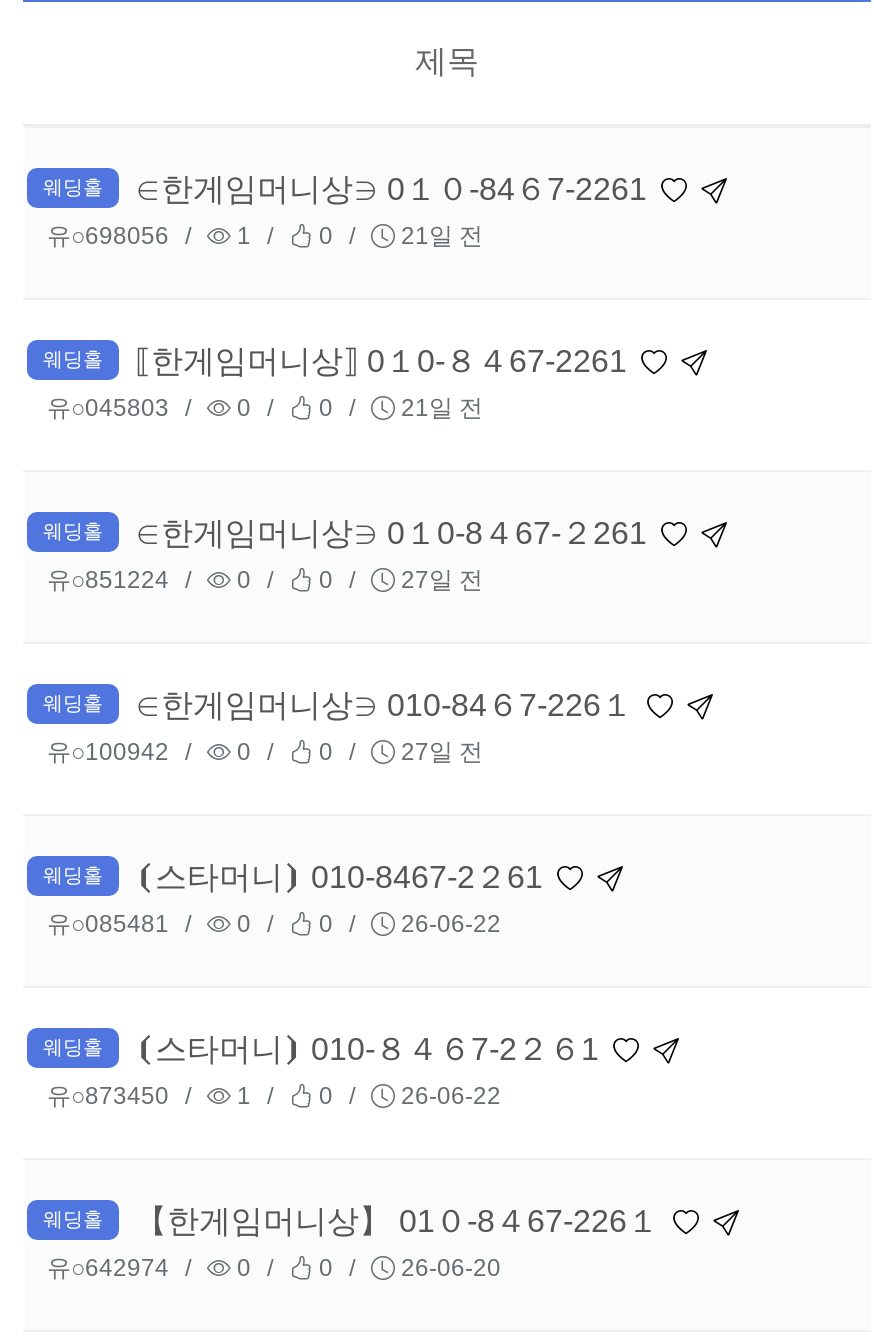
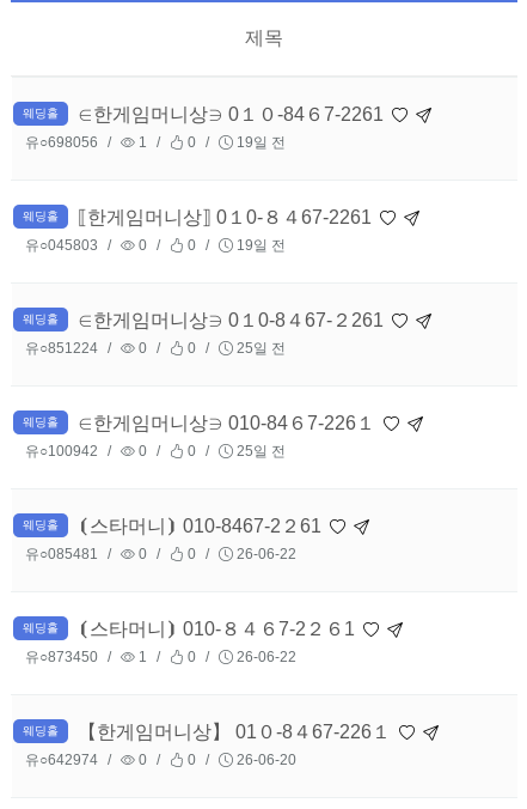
- 21일 전
+ 19일 전

- 21일 전
+ 19일 전

- 27일 전
+ 25일 전

- 27일 전
+ 25일 전
